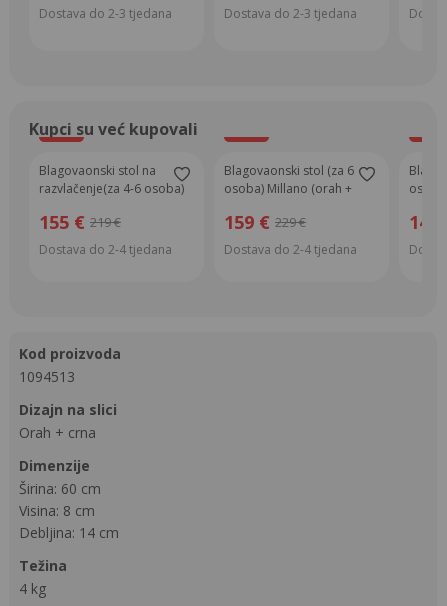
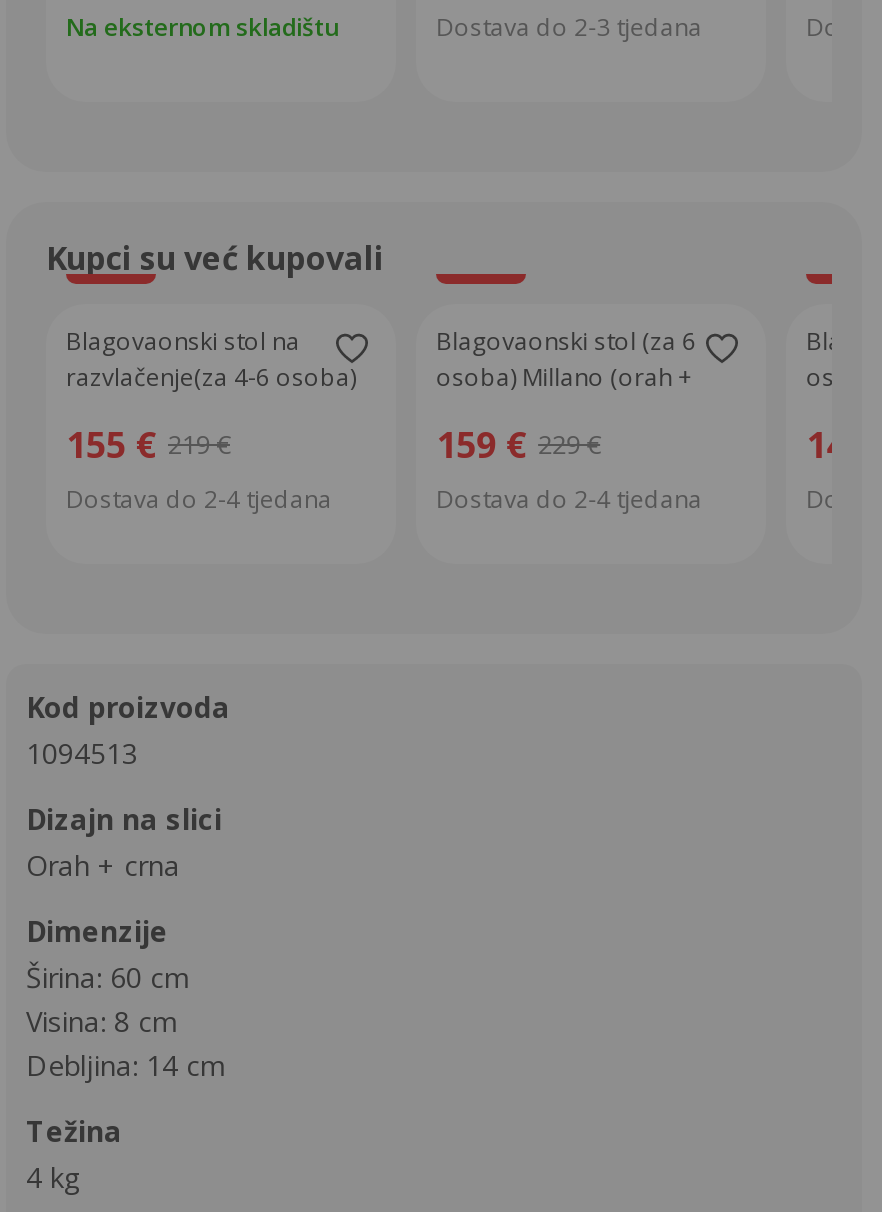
- Dostava do 2-3 tjedana
+ Na eksternom skladištu
